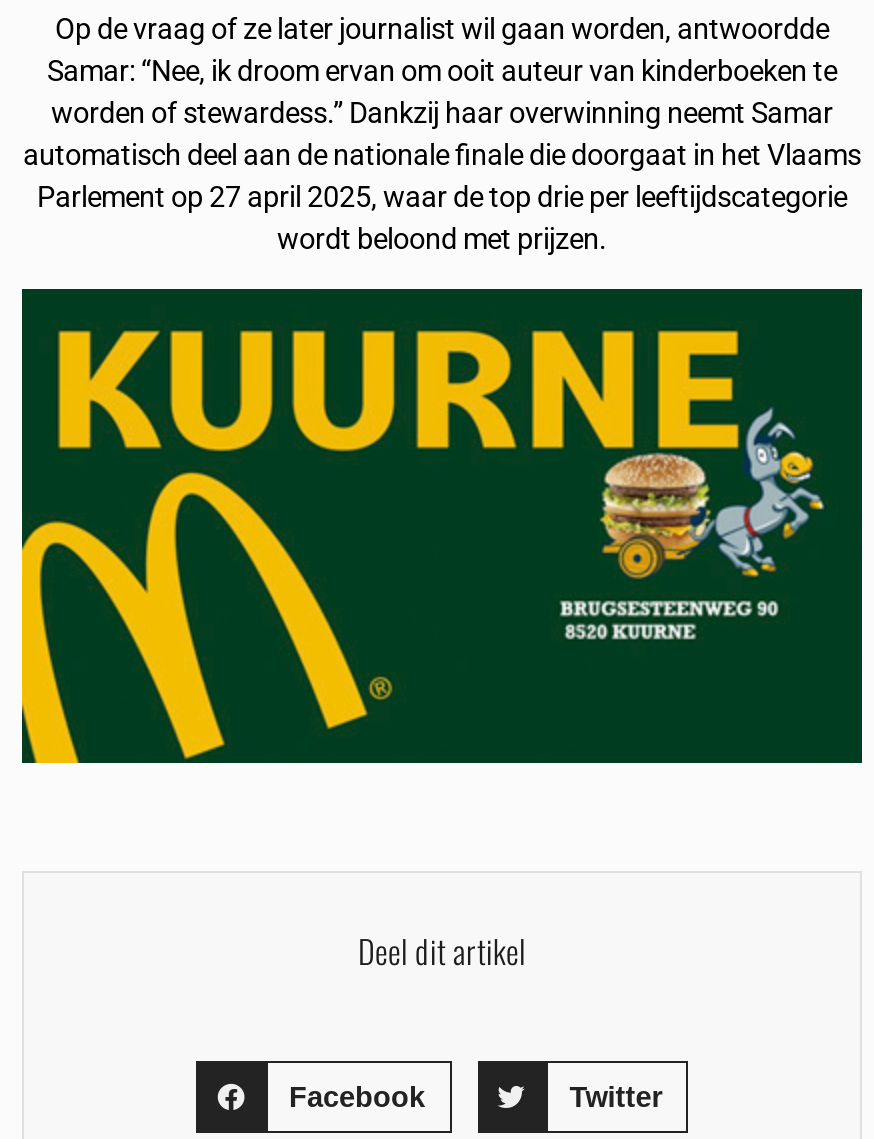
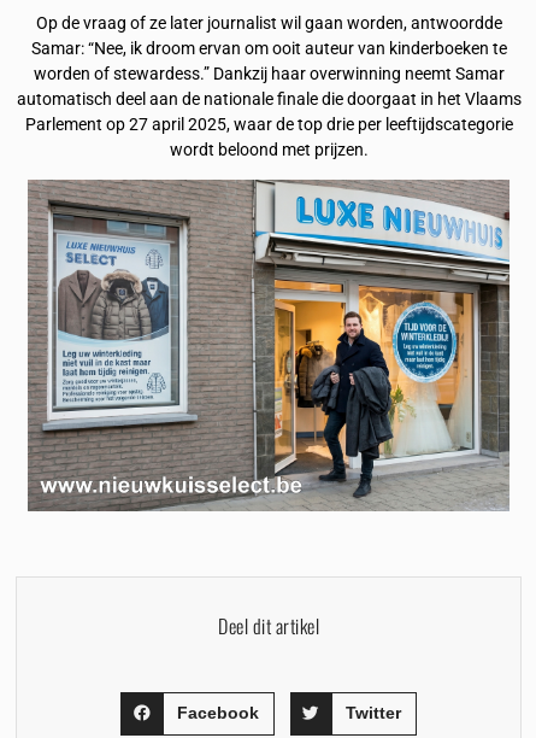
- [image]
+ [image]
